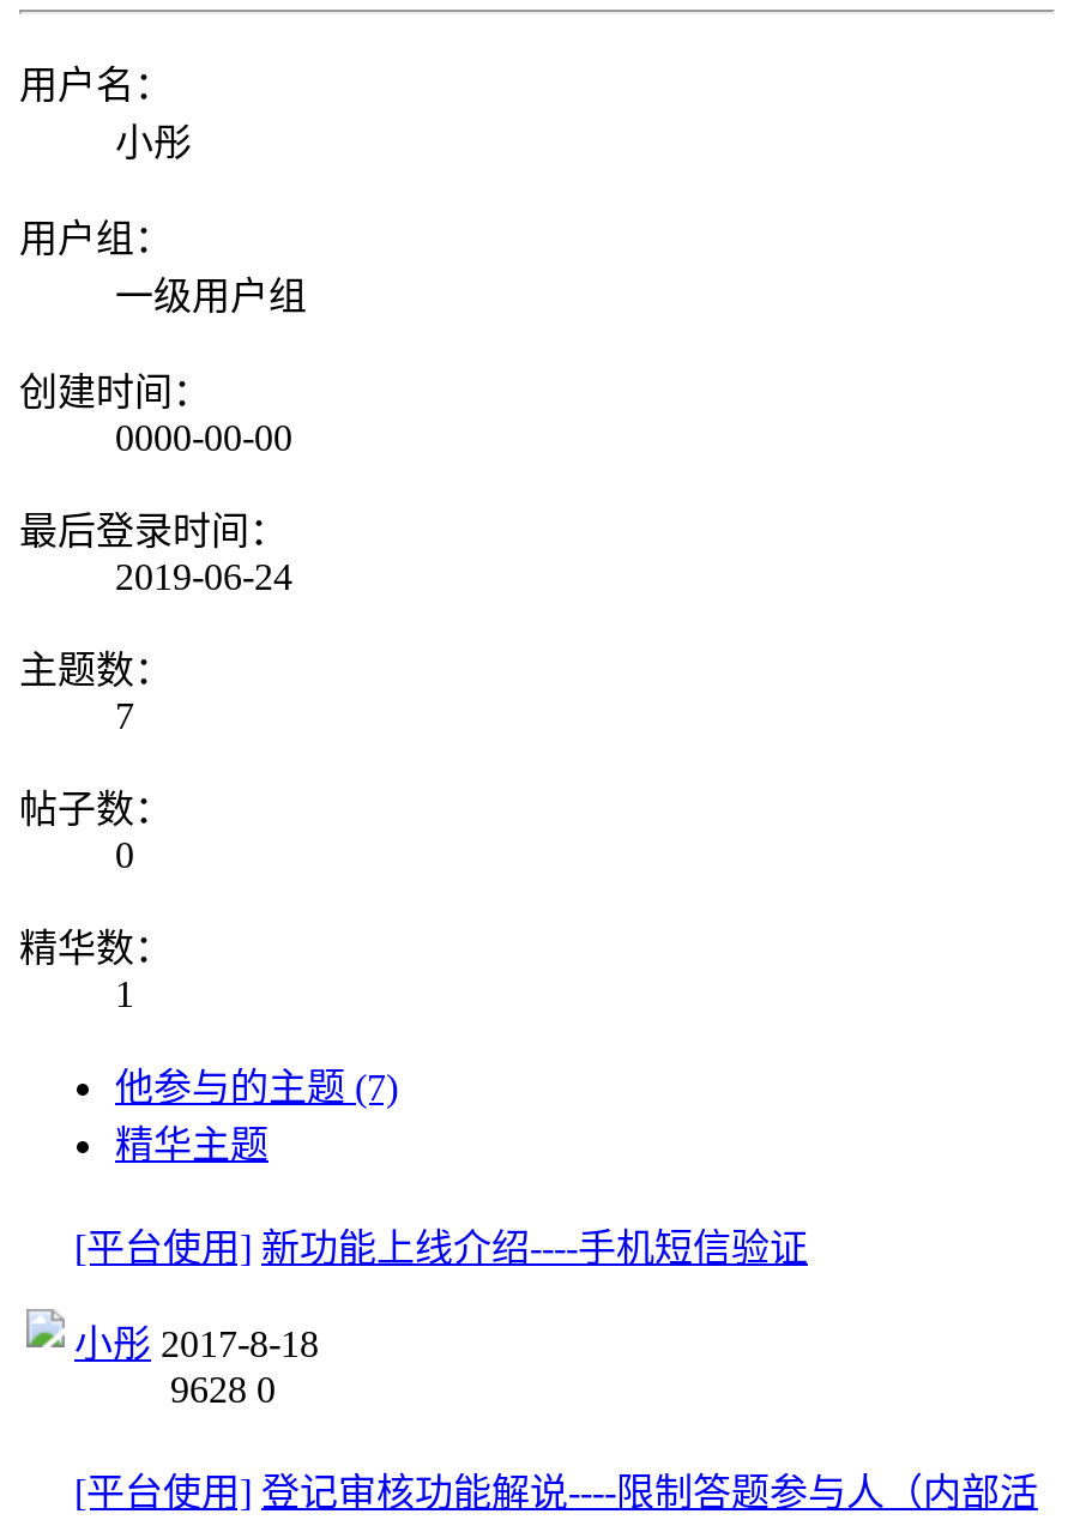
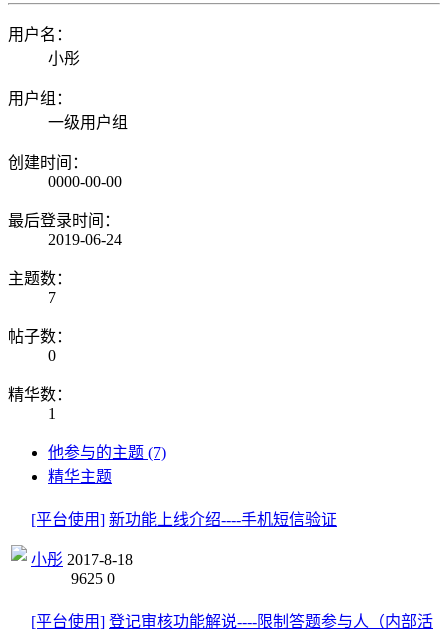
- 9628 0
+ 9625 0
